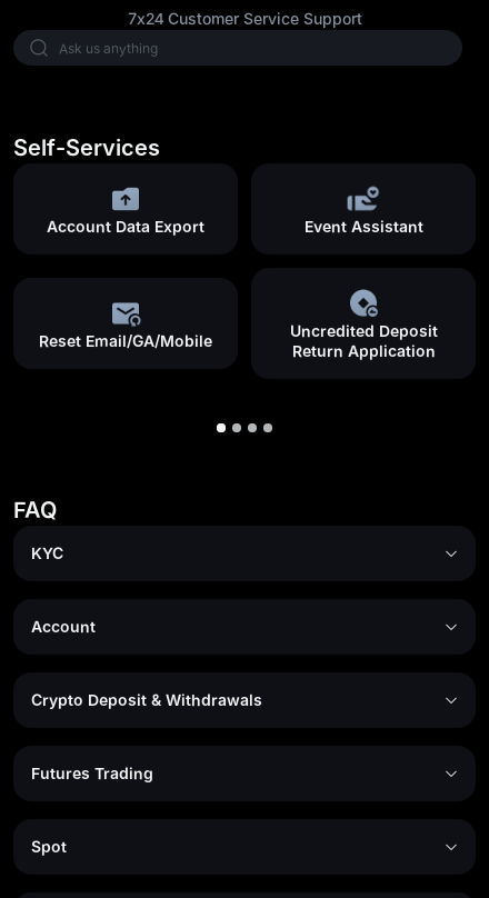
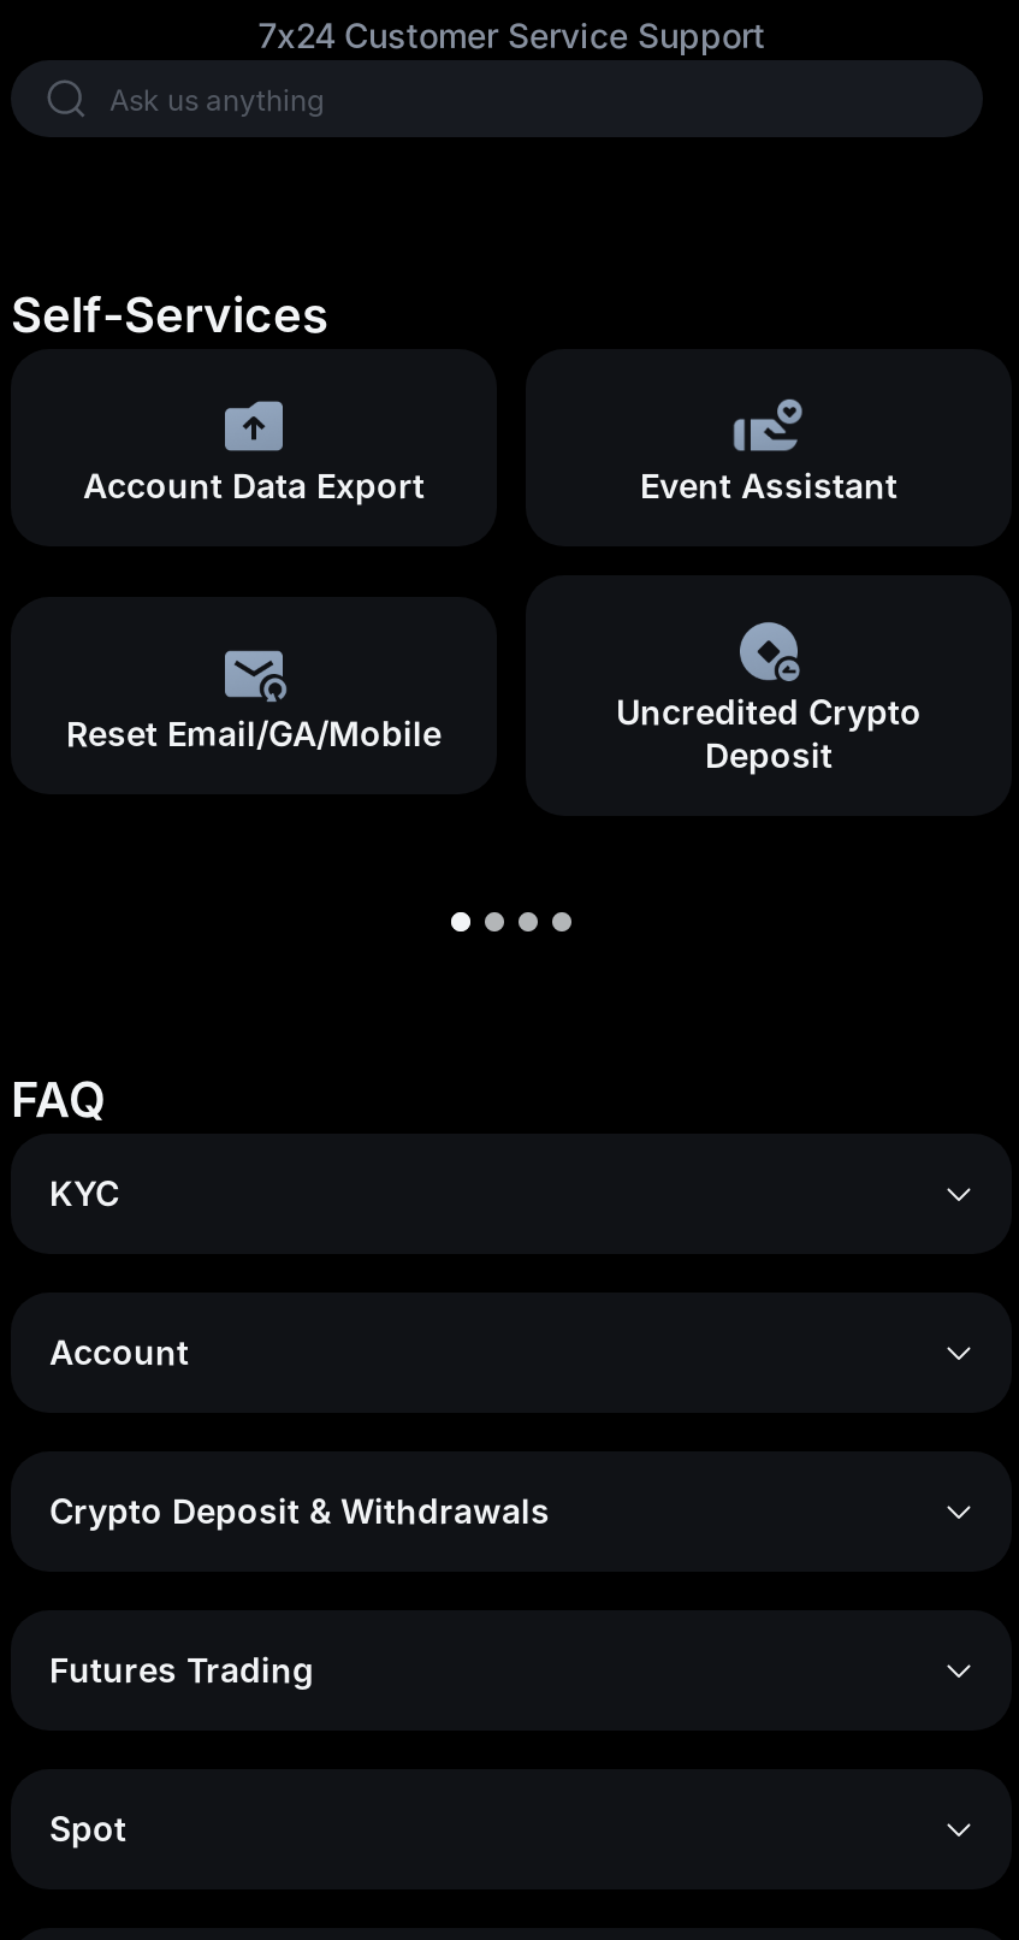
- Uncredited Deposit
- Return Application
+ Uncredited Crypto
+ Deposit
